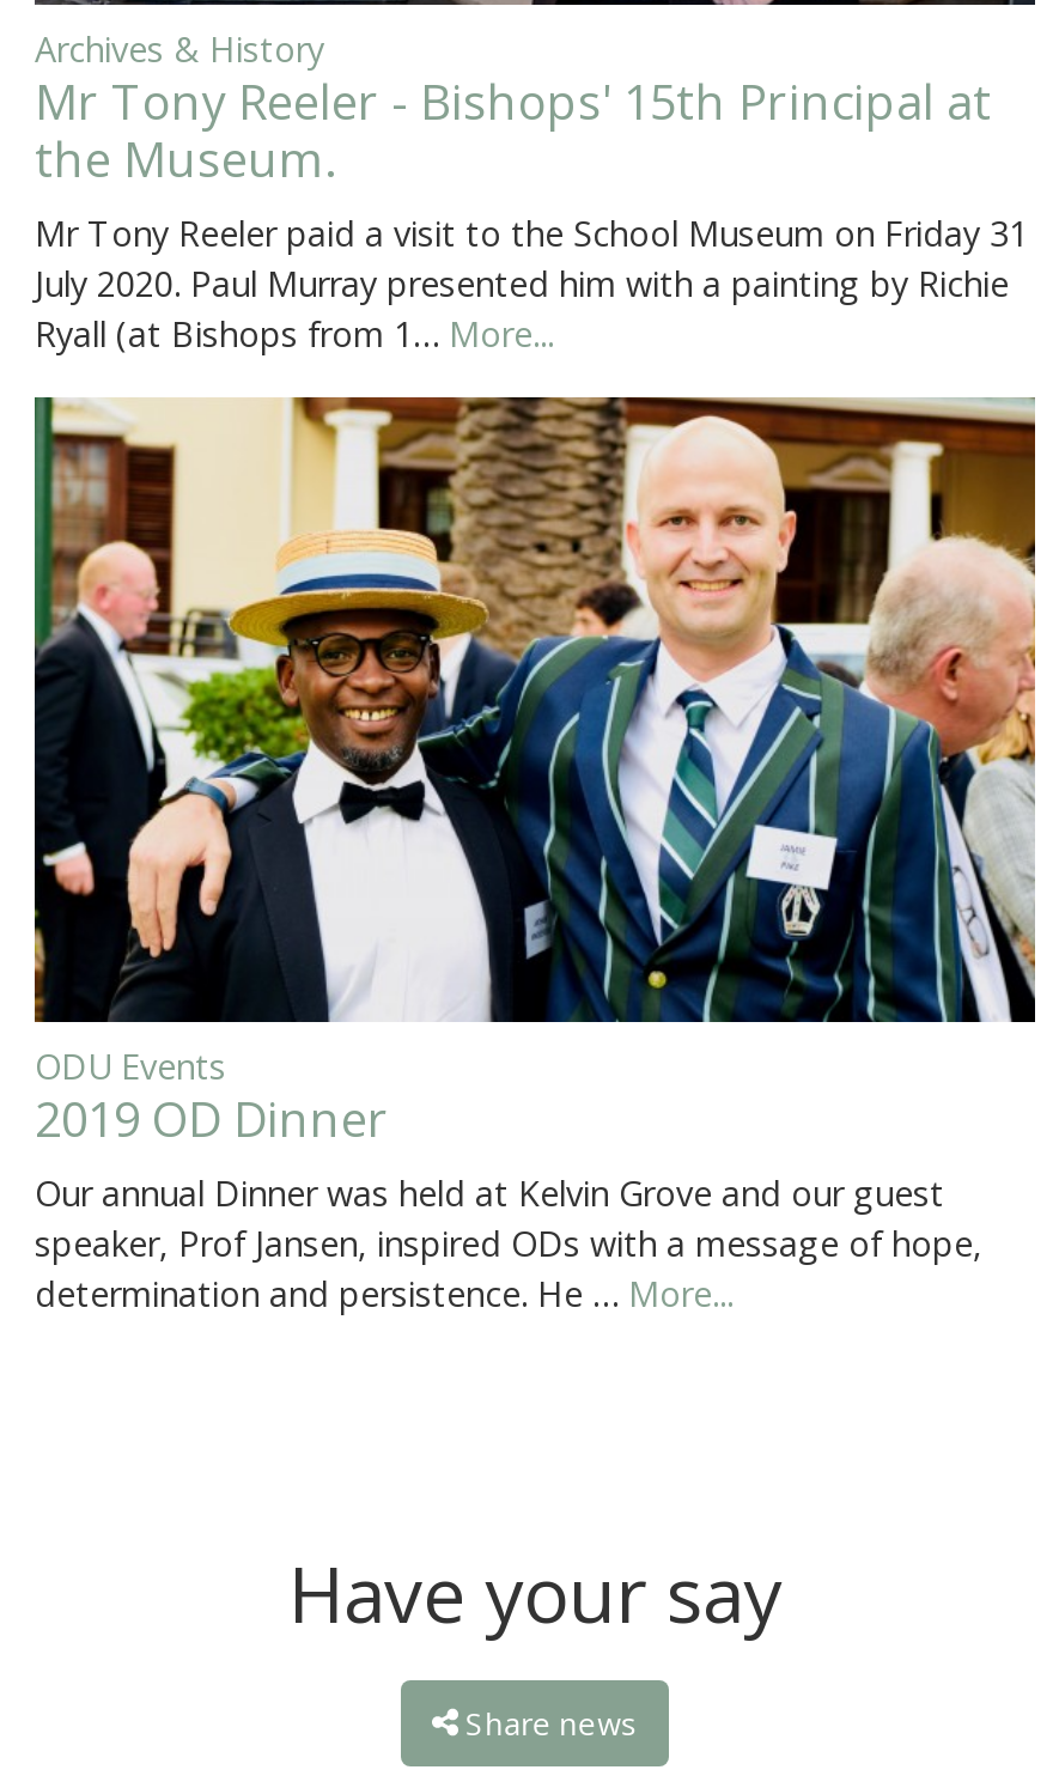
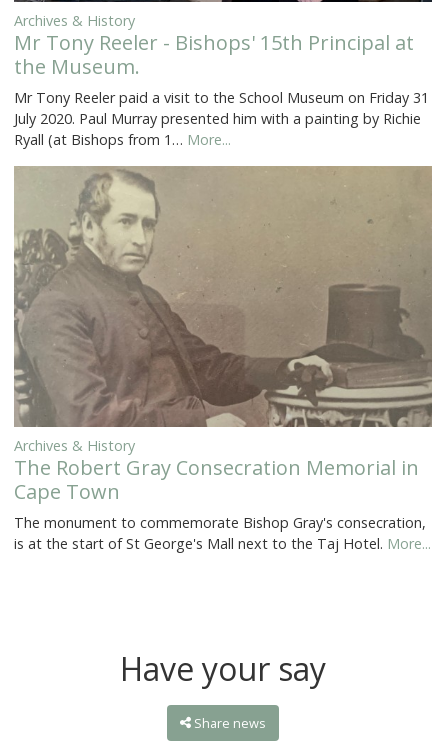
- [image]
- ODU Events
- 2019 OD Dinner
- Our annual Dinner was held at Kelvin Grove and our guest
- speaker, Prof Jansen, inspired ODs with a message of hope,
- determination and persistence. He … More...
+ [image]
+ Archives & History
+ The Robert Gray Consecration Memorial in
+ Cape Town
+ The monument to commemorate Bishop Gray's consecration,
+ is at the start of St George's Mall next to the Taj Hotel. More...
